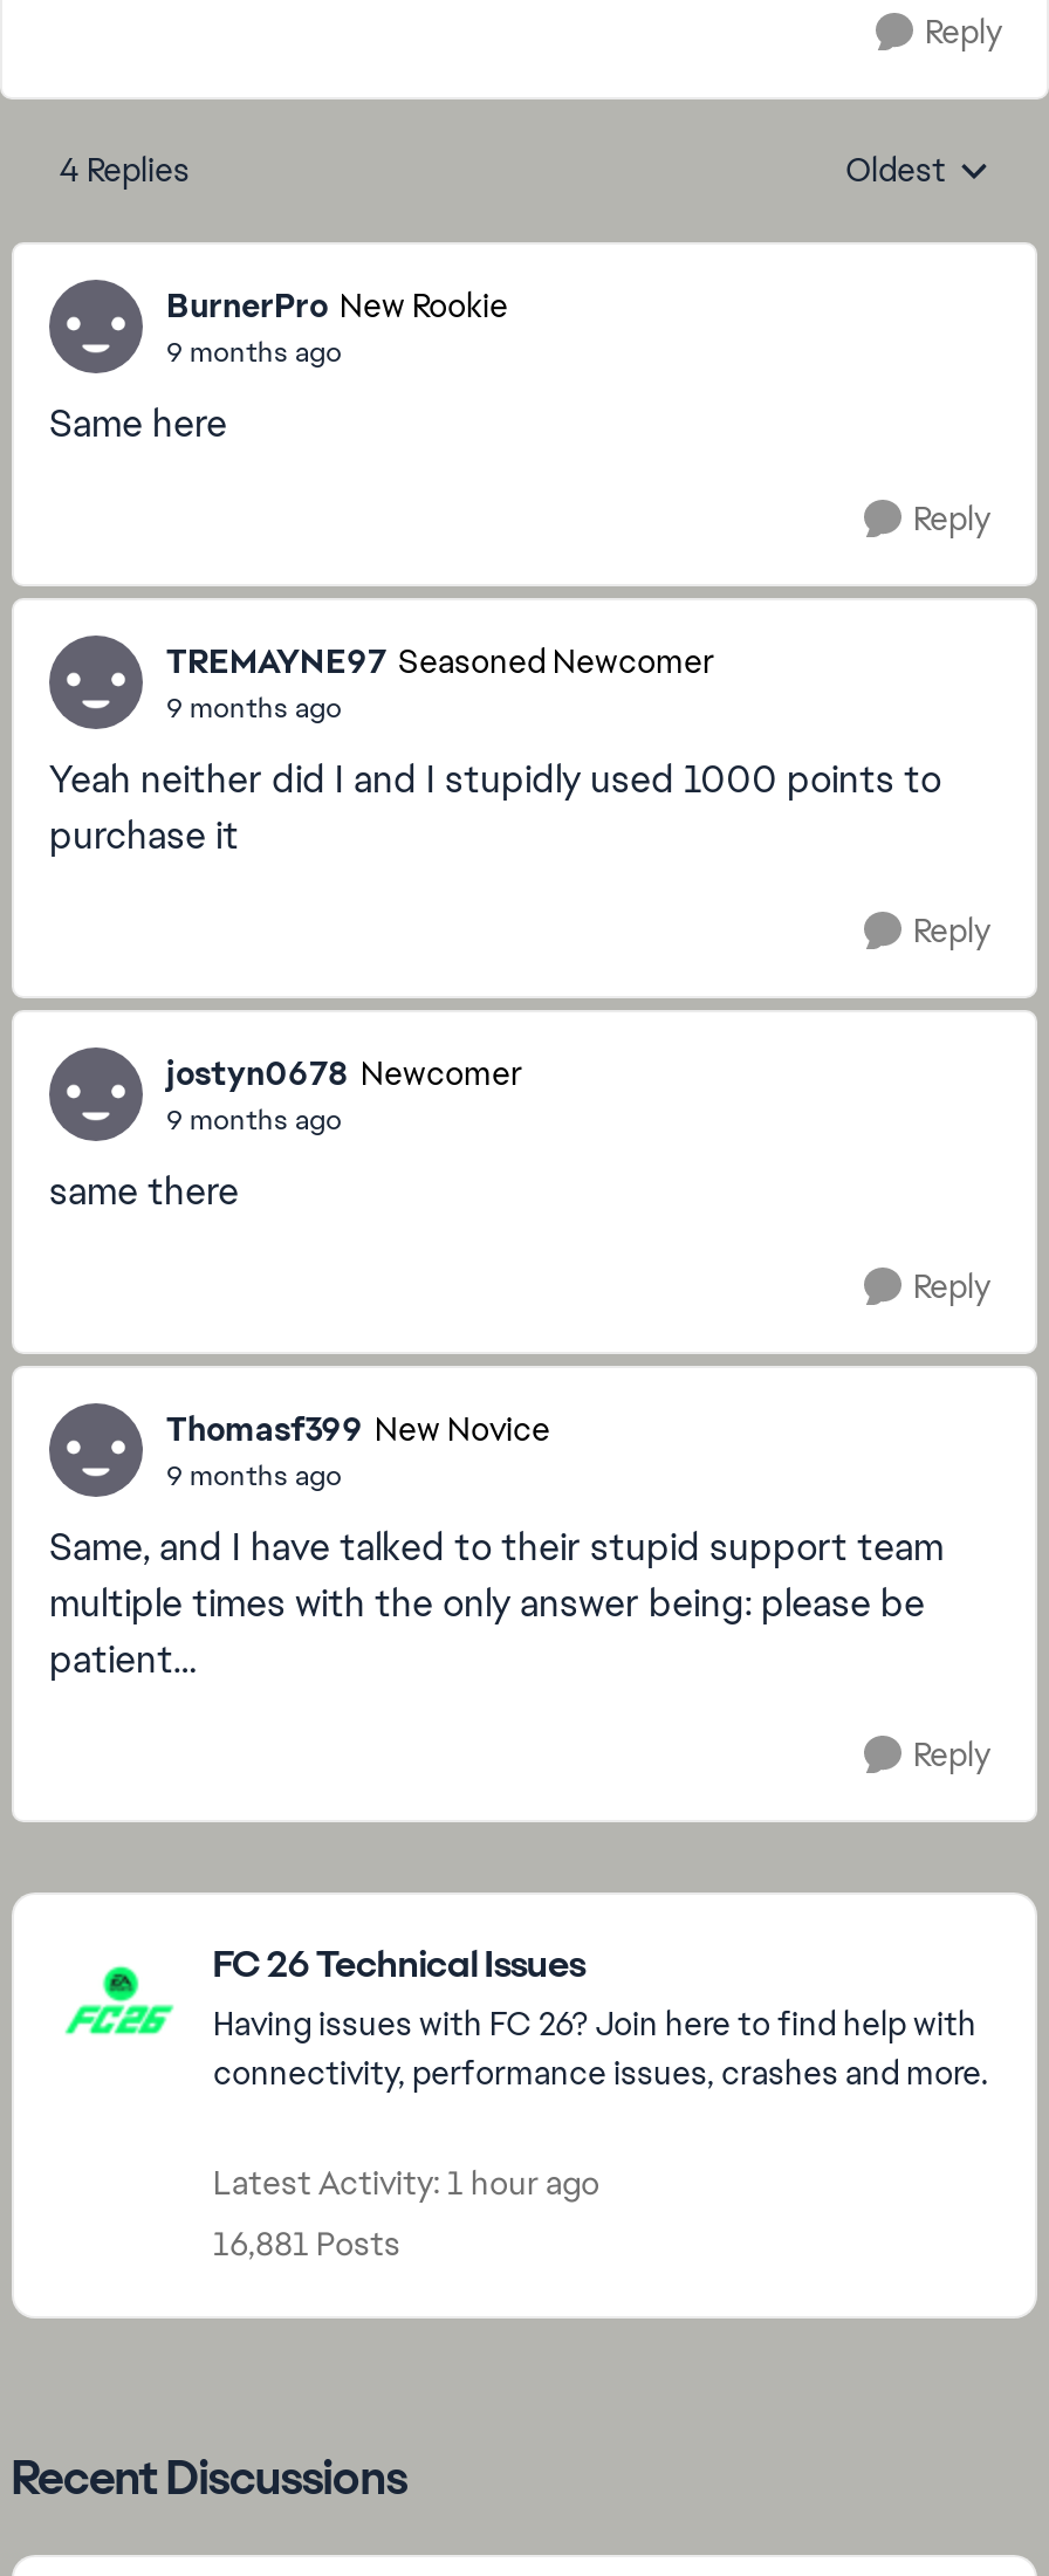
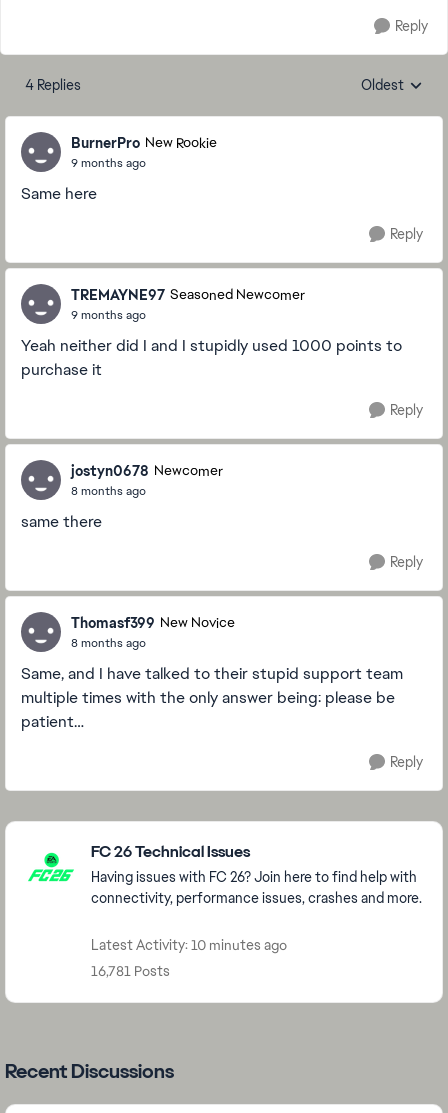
- 9 months ago
+ 8 months ago

- 9 months ago
+ 8 months ago

- Latest Activity: 1 hour ago
+ Latest Activity: 10 minutes ago

- 16,881 Posts
+ 16,781 Posts
